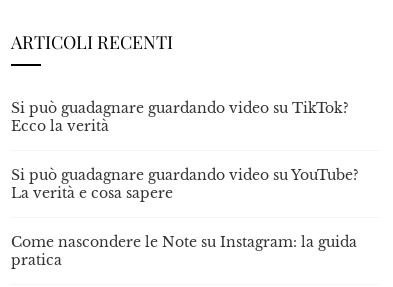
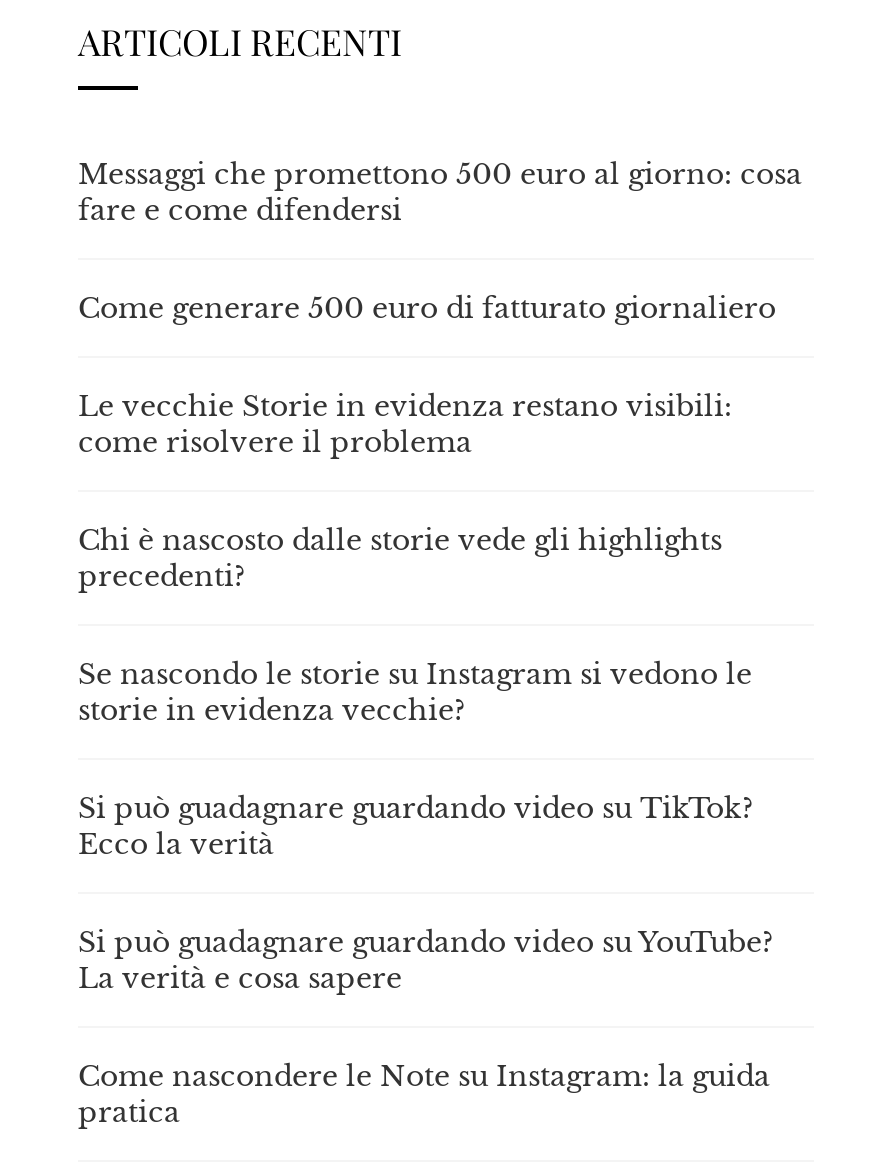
+ Messaggi che promettono 500 euro al giorno: cosa
+ fare e come difendersi
+ Come generare 500 euro di fatturato giornaliero
+ Le vecchie Storie in evidenza restano visibili:
+ come risolvere il problema
+ Chi è nascosto dalle storie vede gli highlights
+ precedenti?
+ Se nascondo le storie su Instagram si vedono le
+ storie in evidenza vecchie?
